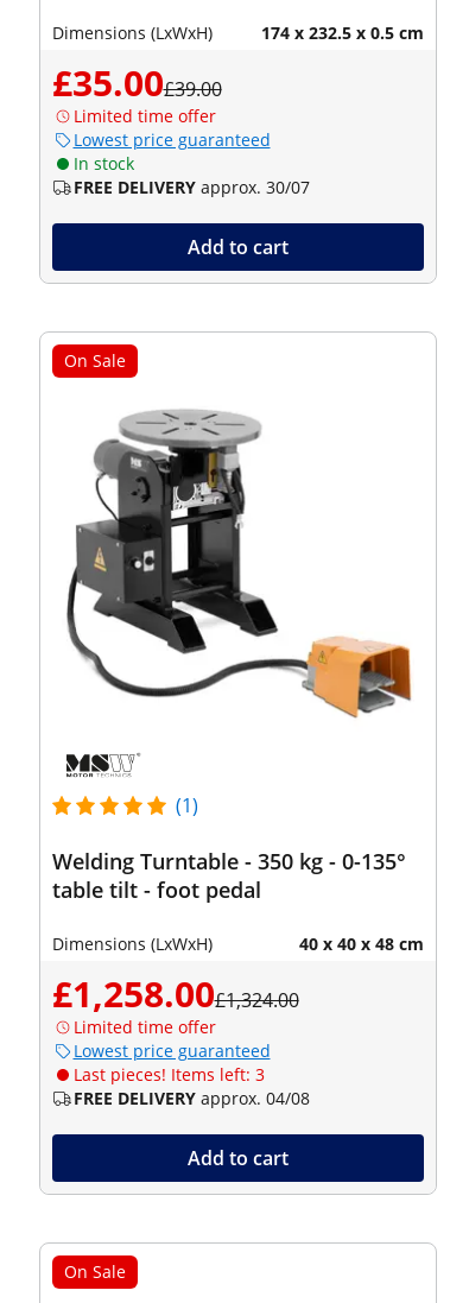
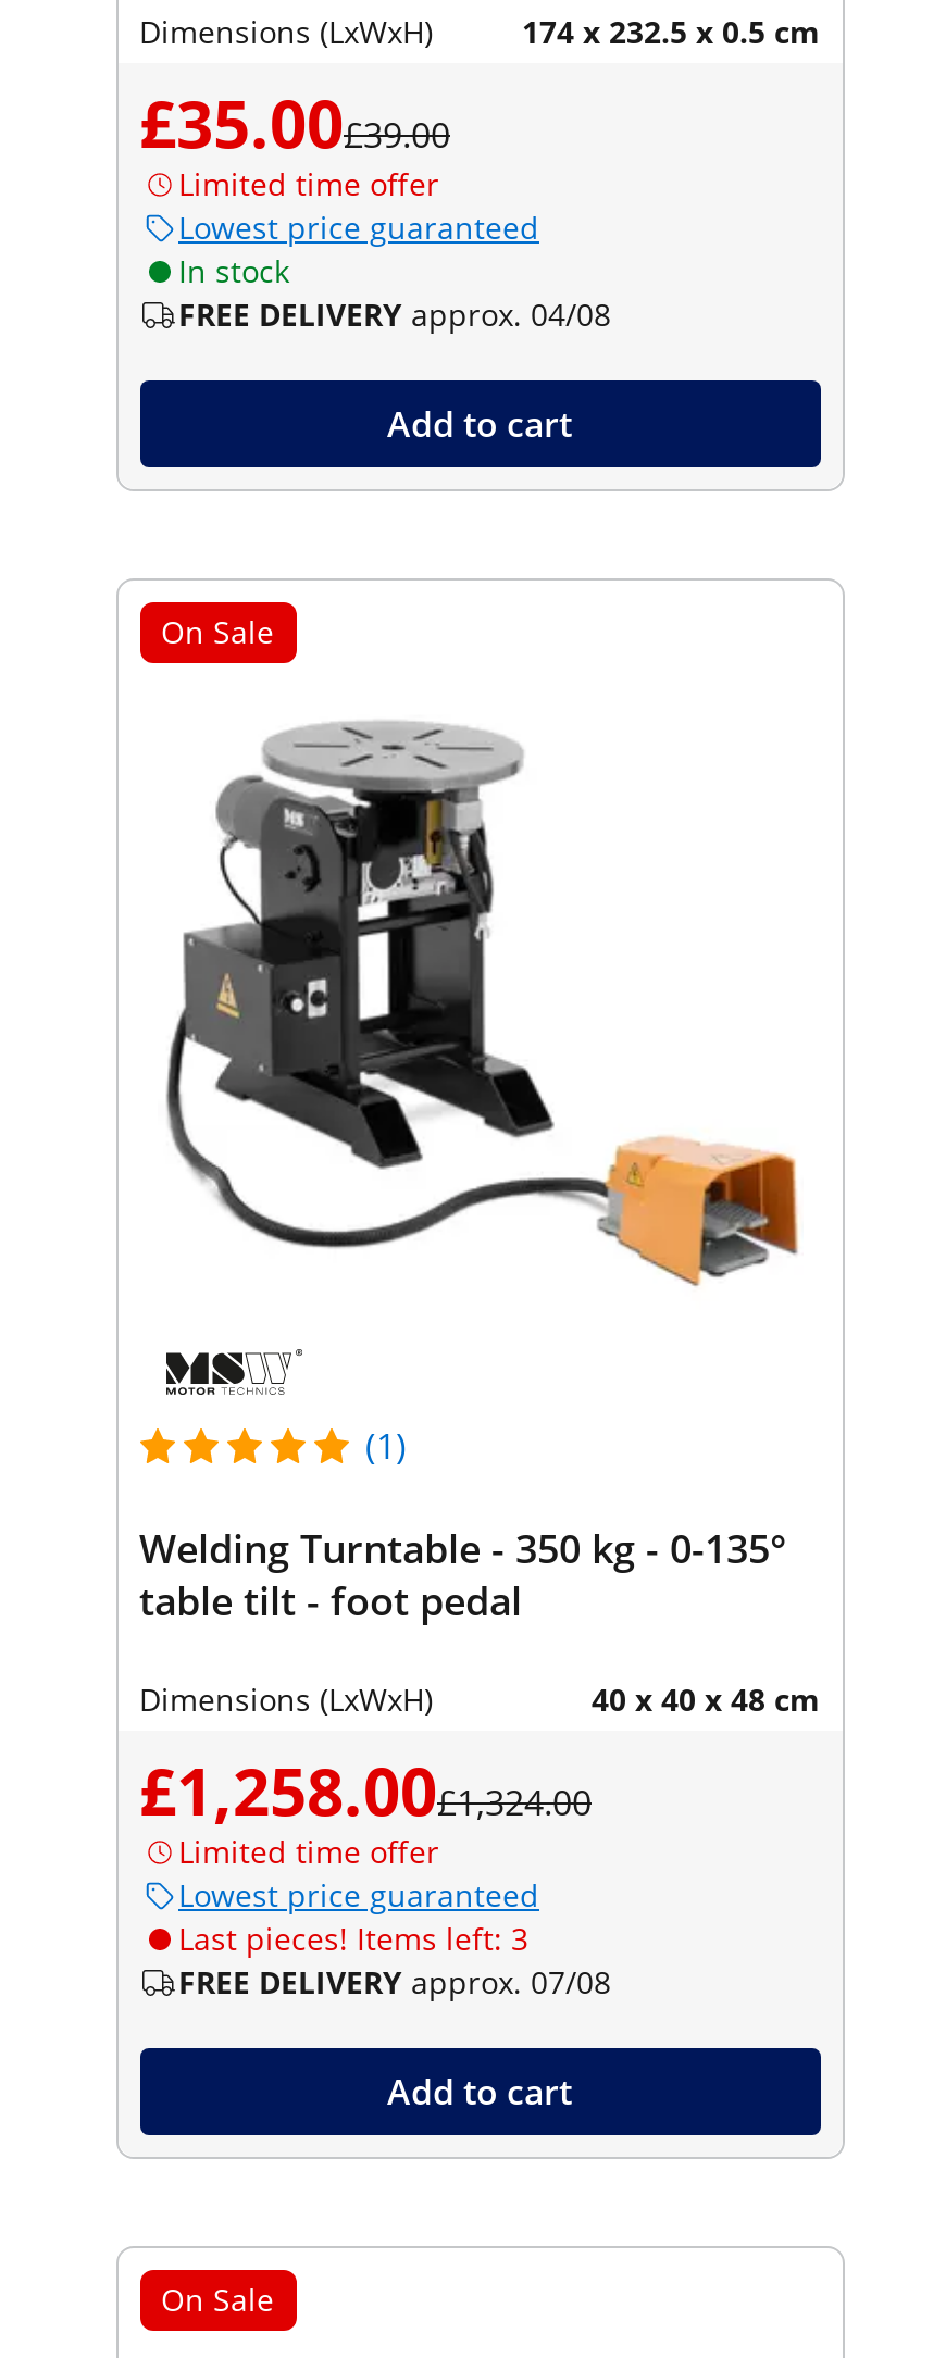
- FREE DELIVERY approx. 30/07

moved up: FREE DELIVERY approx. 04/08

+ FREE DELIVERY approx. 07/08
